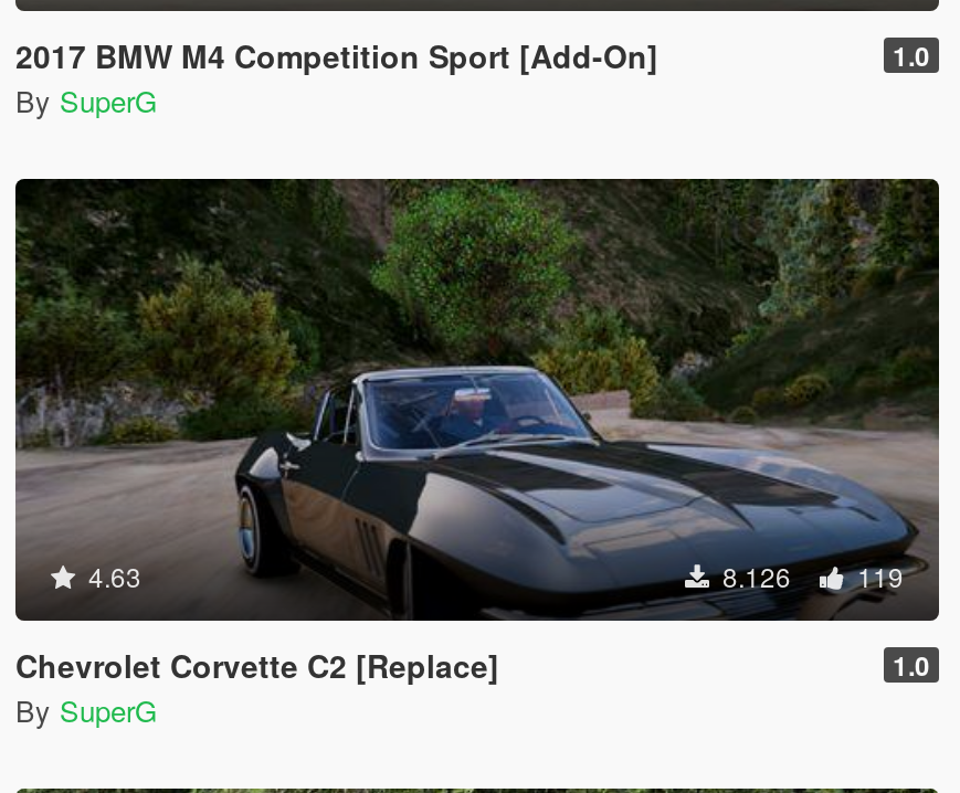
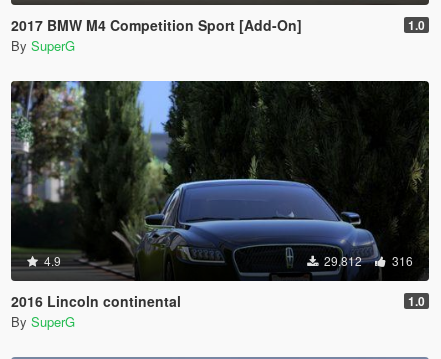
- [image]
- 4.63
- 8.126
- 119
+ [image]
+ 4.9
+ 29.812
+ 316

- Chevrolet Corvette C2 [Replace]
+ 2016 Lincoln continental
